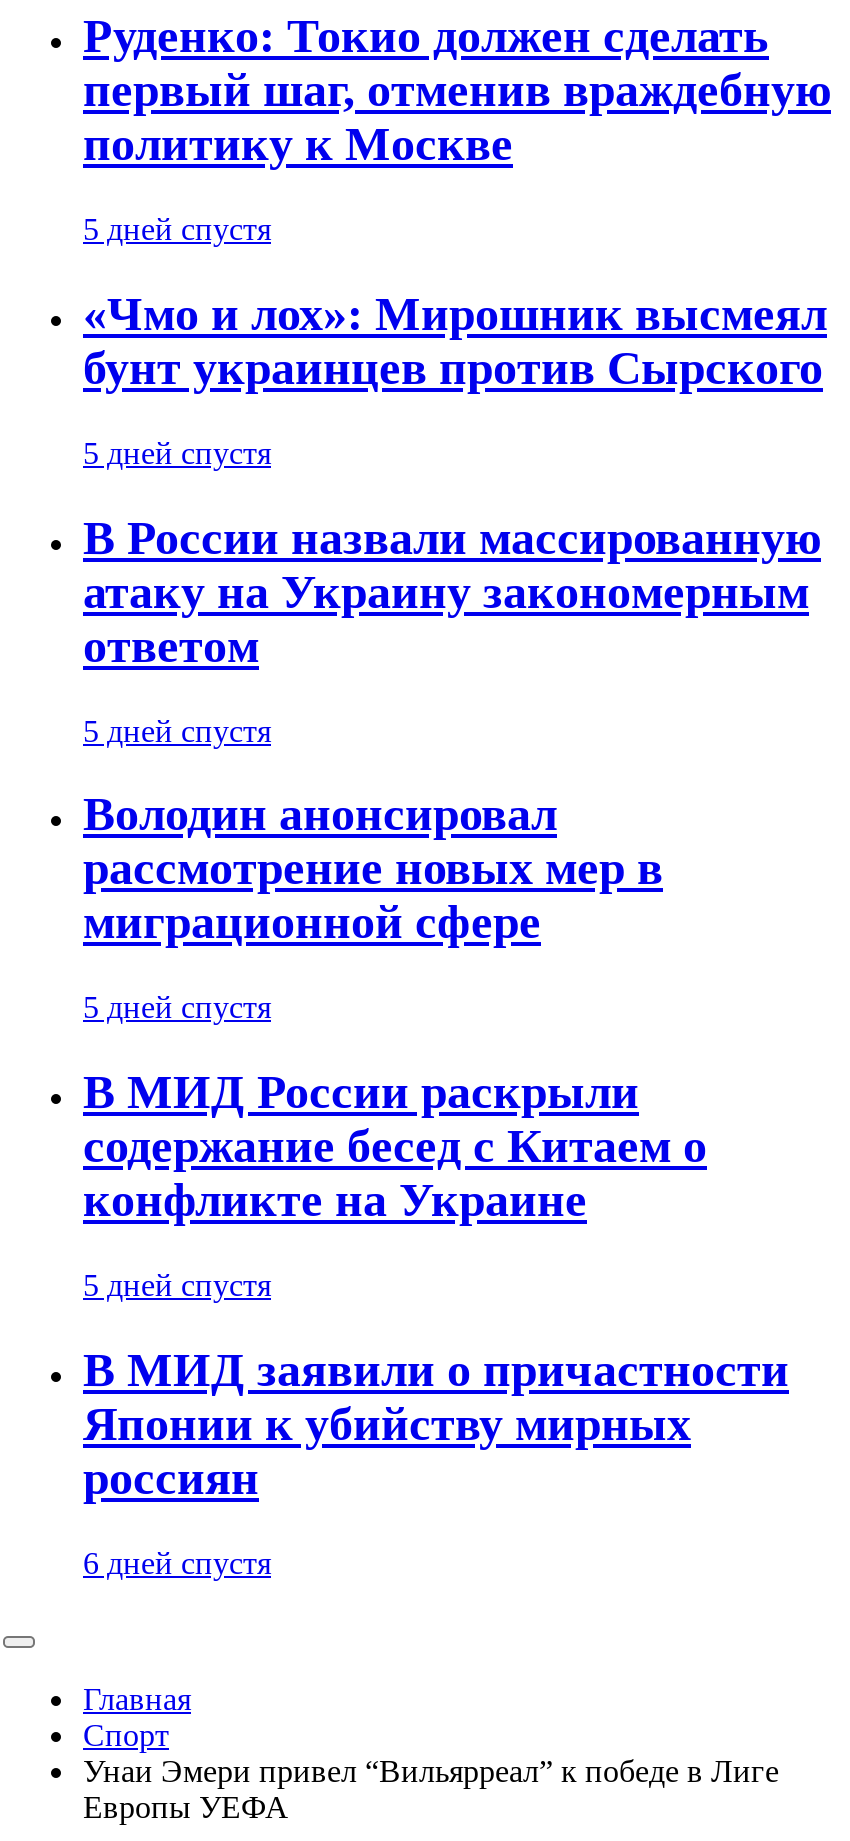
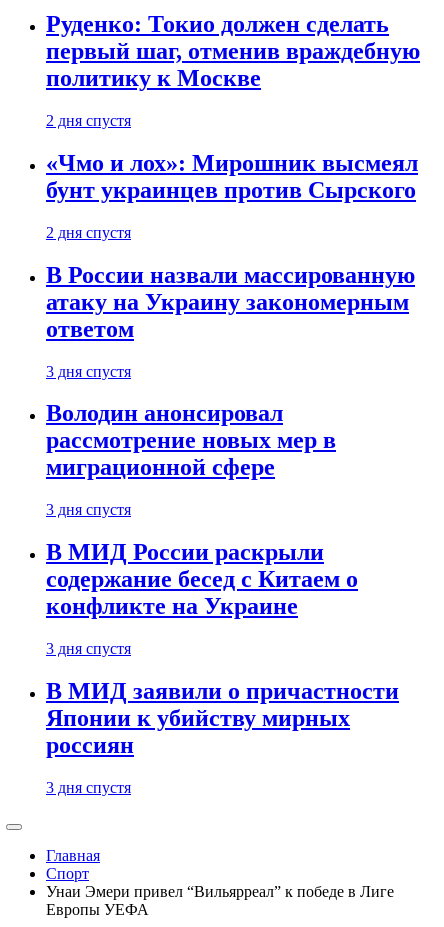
- 5 дней спустя
+ 2 дня спустя

- 5 дней спустя
+ 2 дня спустя

- 5 дней спустя
+ 3 дня спустя

- 5 дней спустя
+ 3 дня спустя

- 5 дней спустя
+ 3 дня спустя

- 6 дней спустя
+ 3 дня спустя
